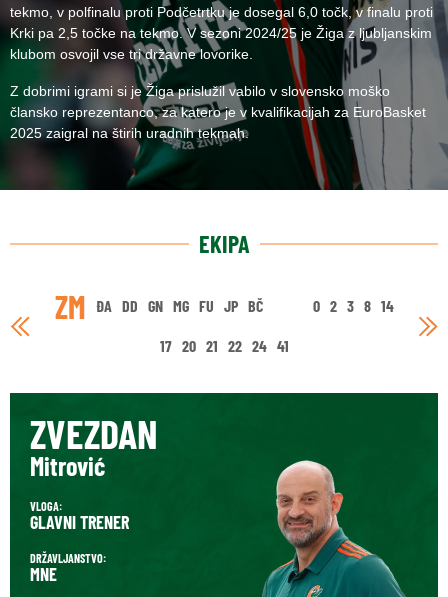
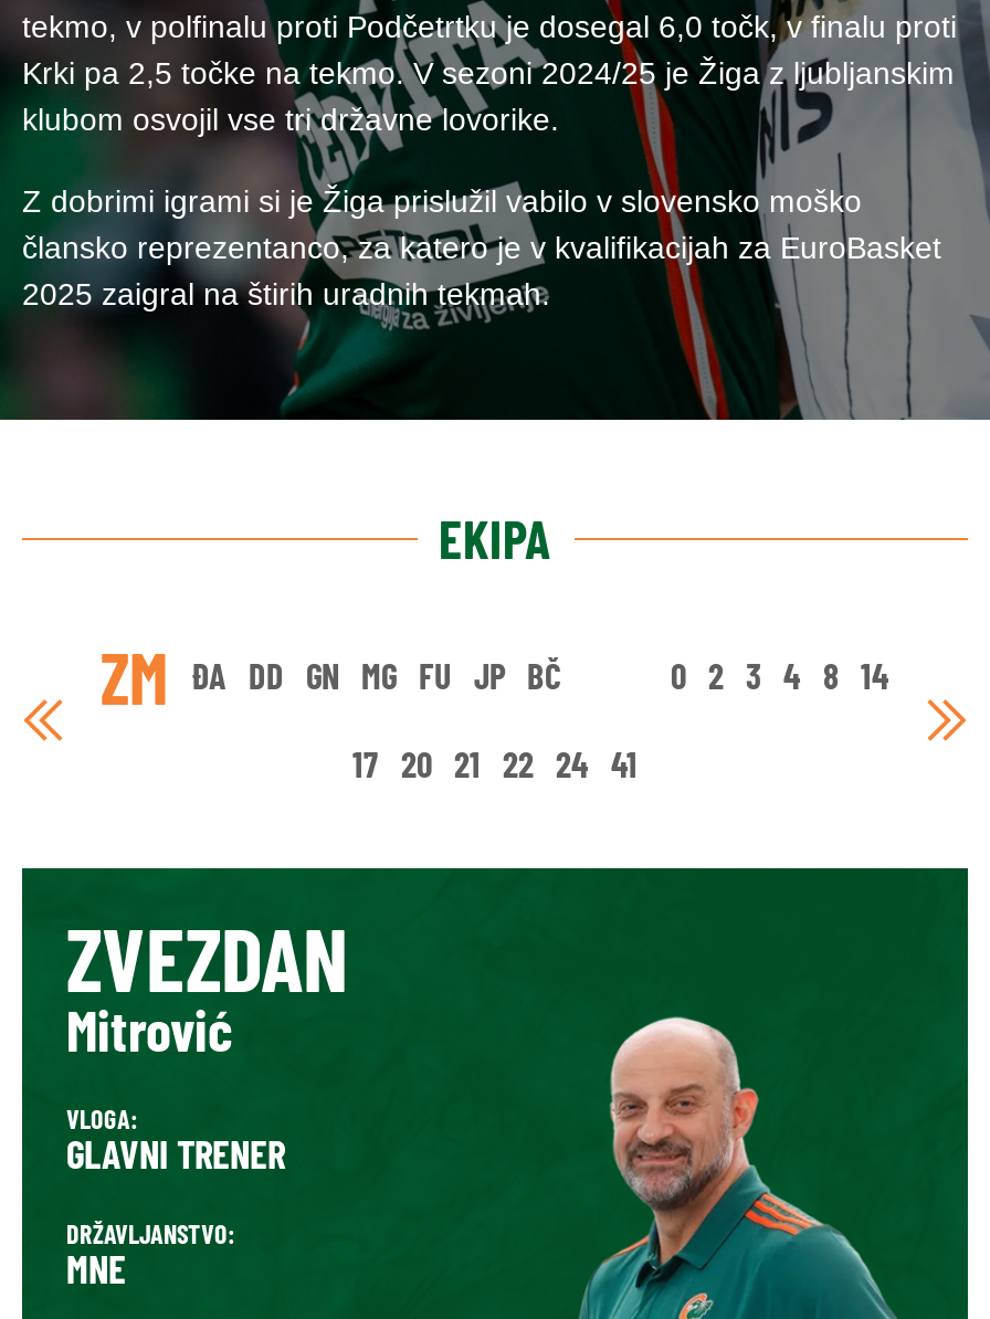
- 0 2 3 8 14
+ 0 2 3 4 8 14
